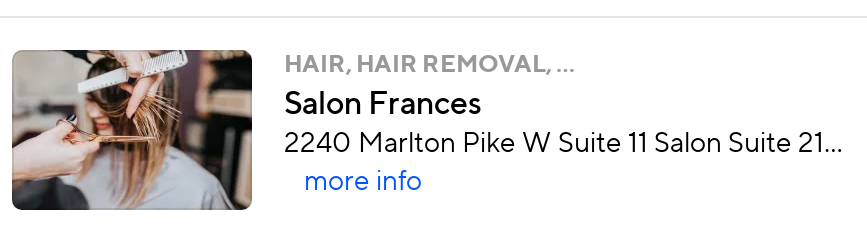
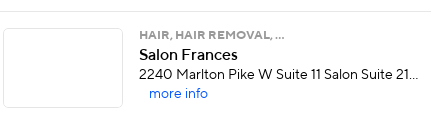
- [image]
